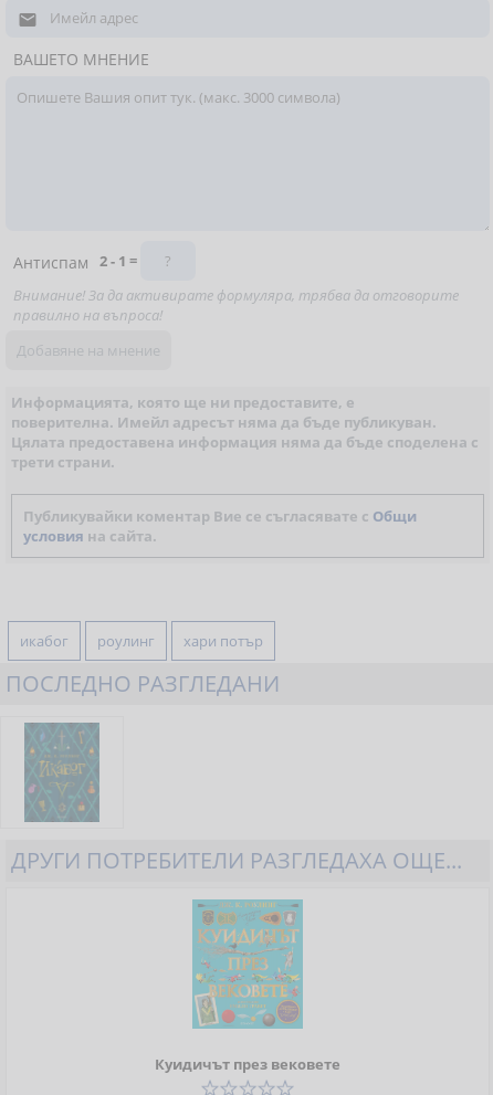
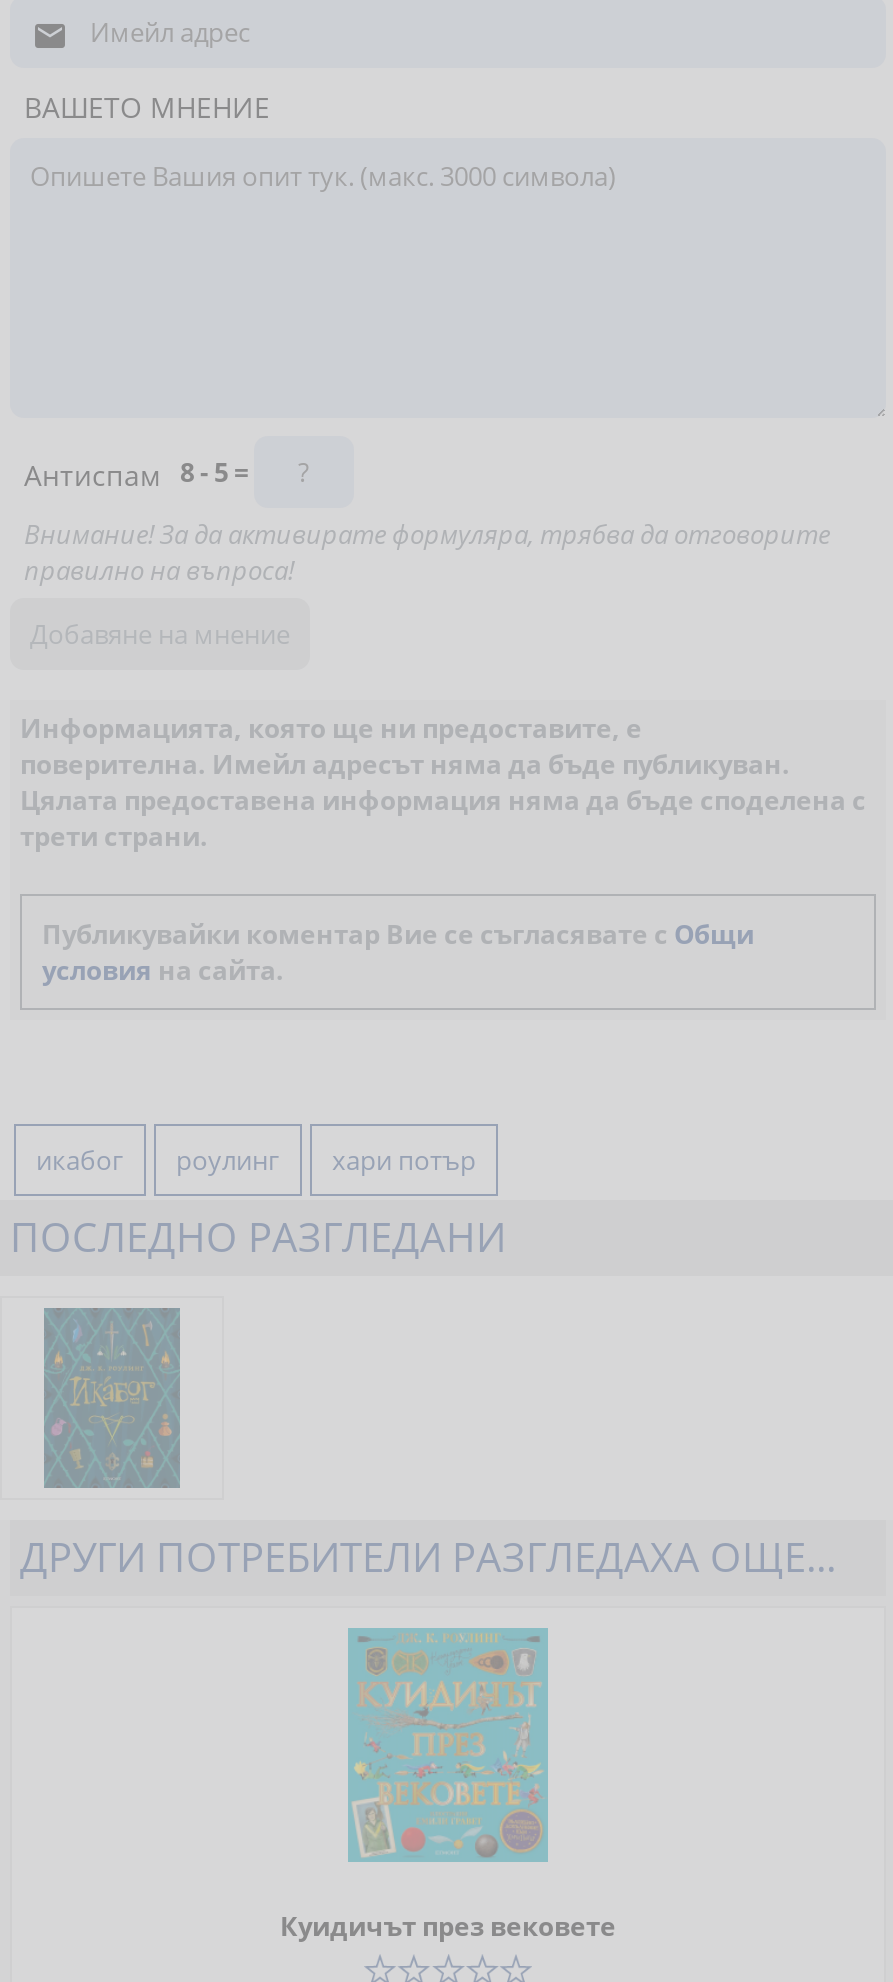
- Антиспам 2 - 1 =
+ Антиспам 8 - 5 =
